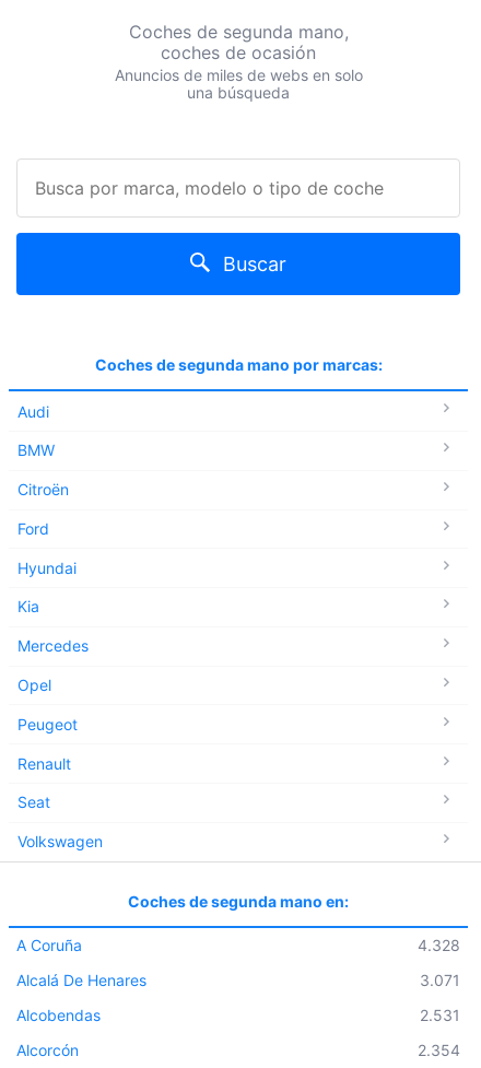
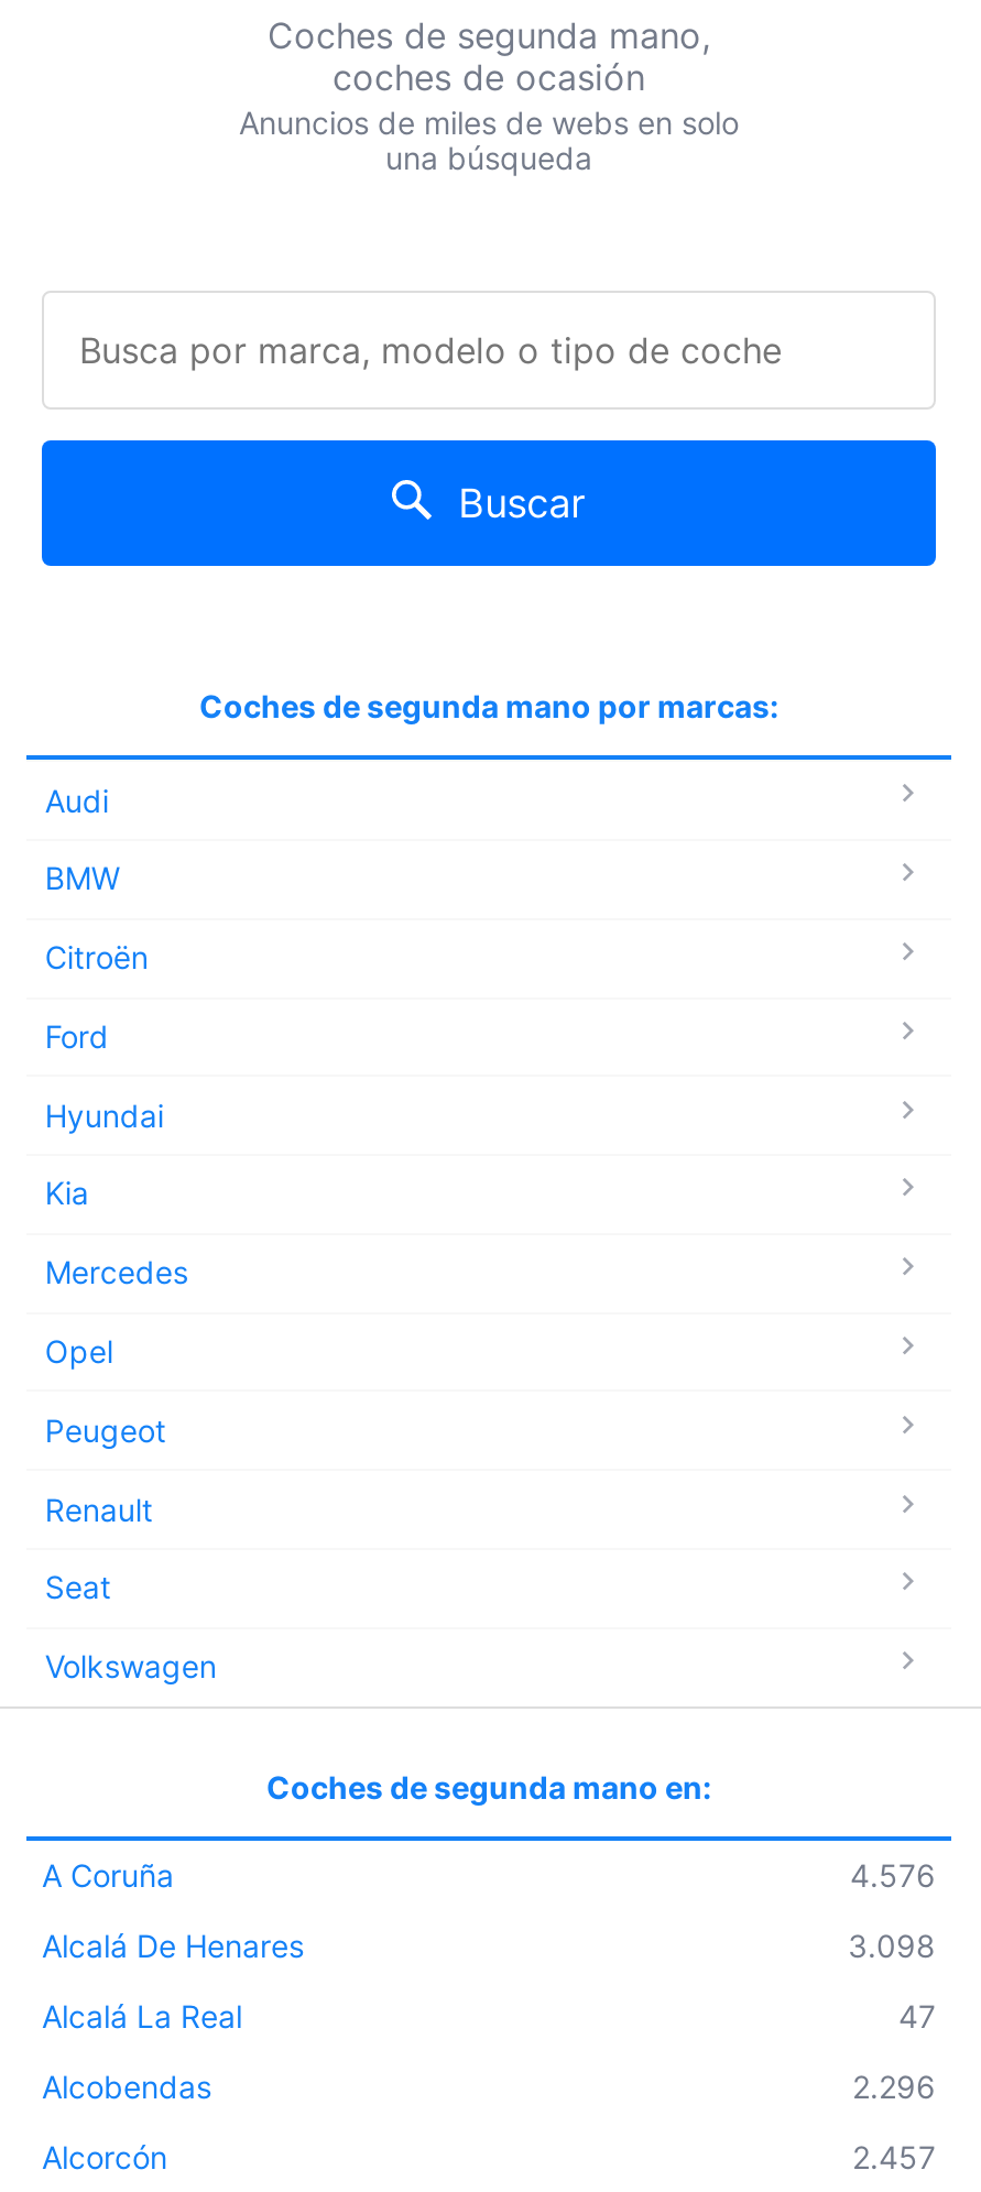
- 4.328
+ 4.576

- 3.071
+ 3.098
+ Alcalá La Real
+ 47

- 2.531
+ 2.296

- 2.354
+ 2.457
